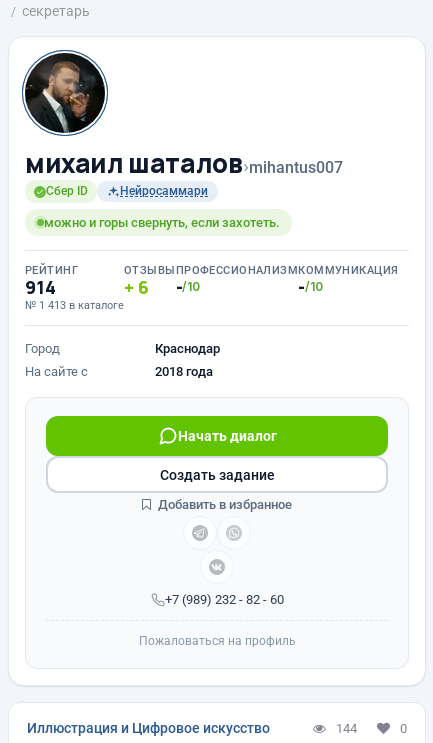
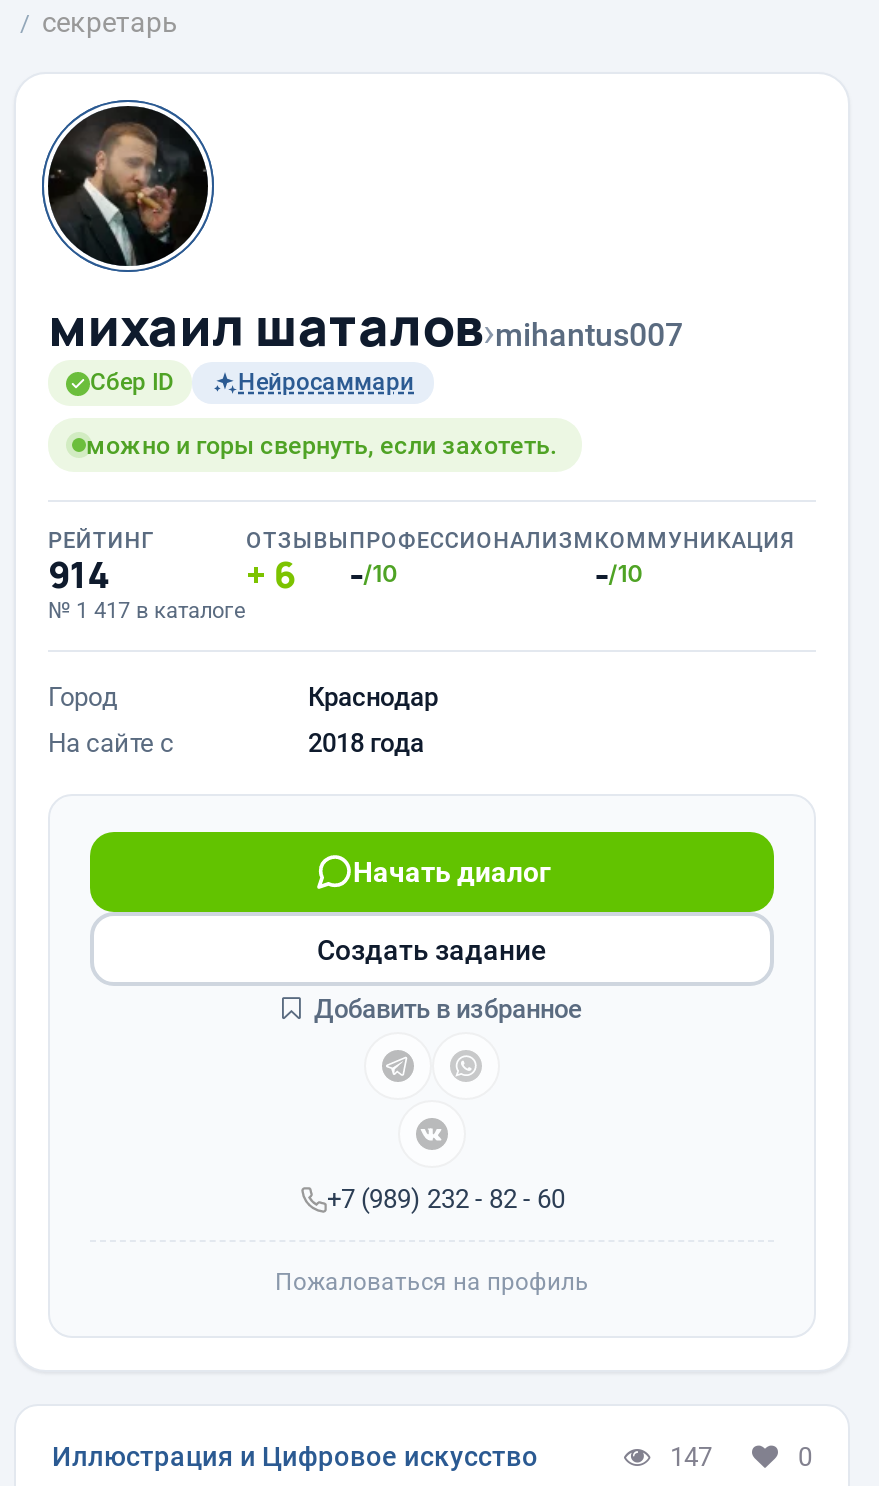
- № 1 413 в каталоге
+ № 1 417 в каталоге

- 144
+ 147
